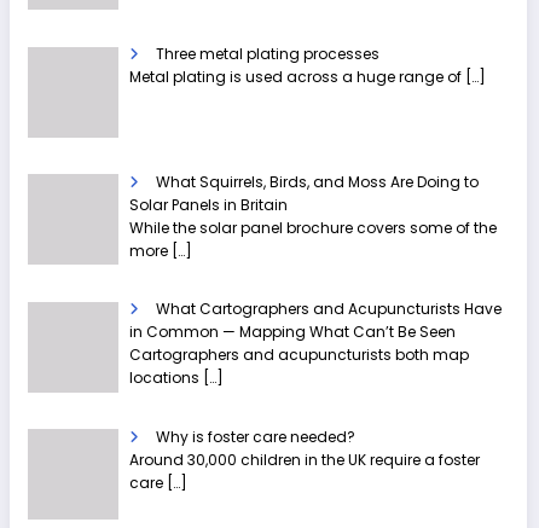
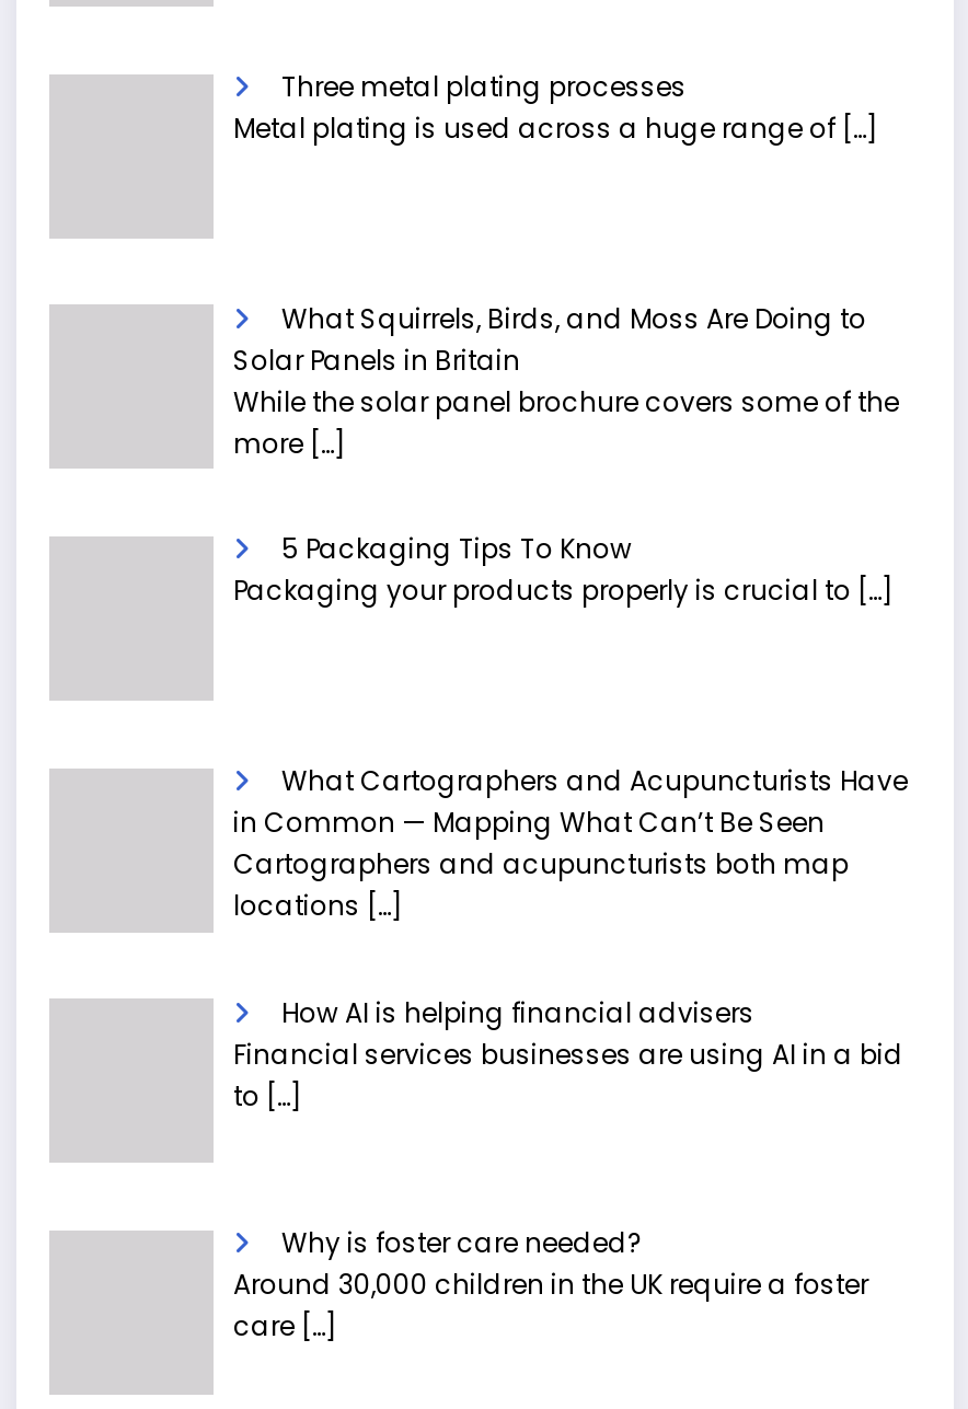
+ 5 Packaging Tips To Know
+ Packaging your products properly is crucial to […]

+ How AI is helping financial advisers
+ Financial services businesses are using AI in a bid
+ to […]
